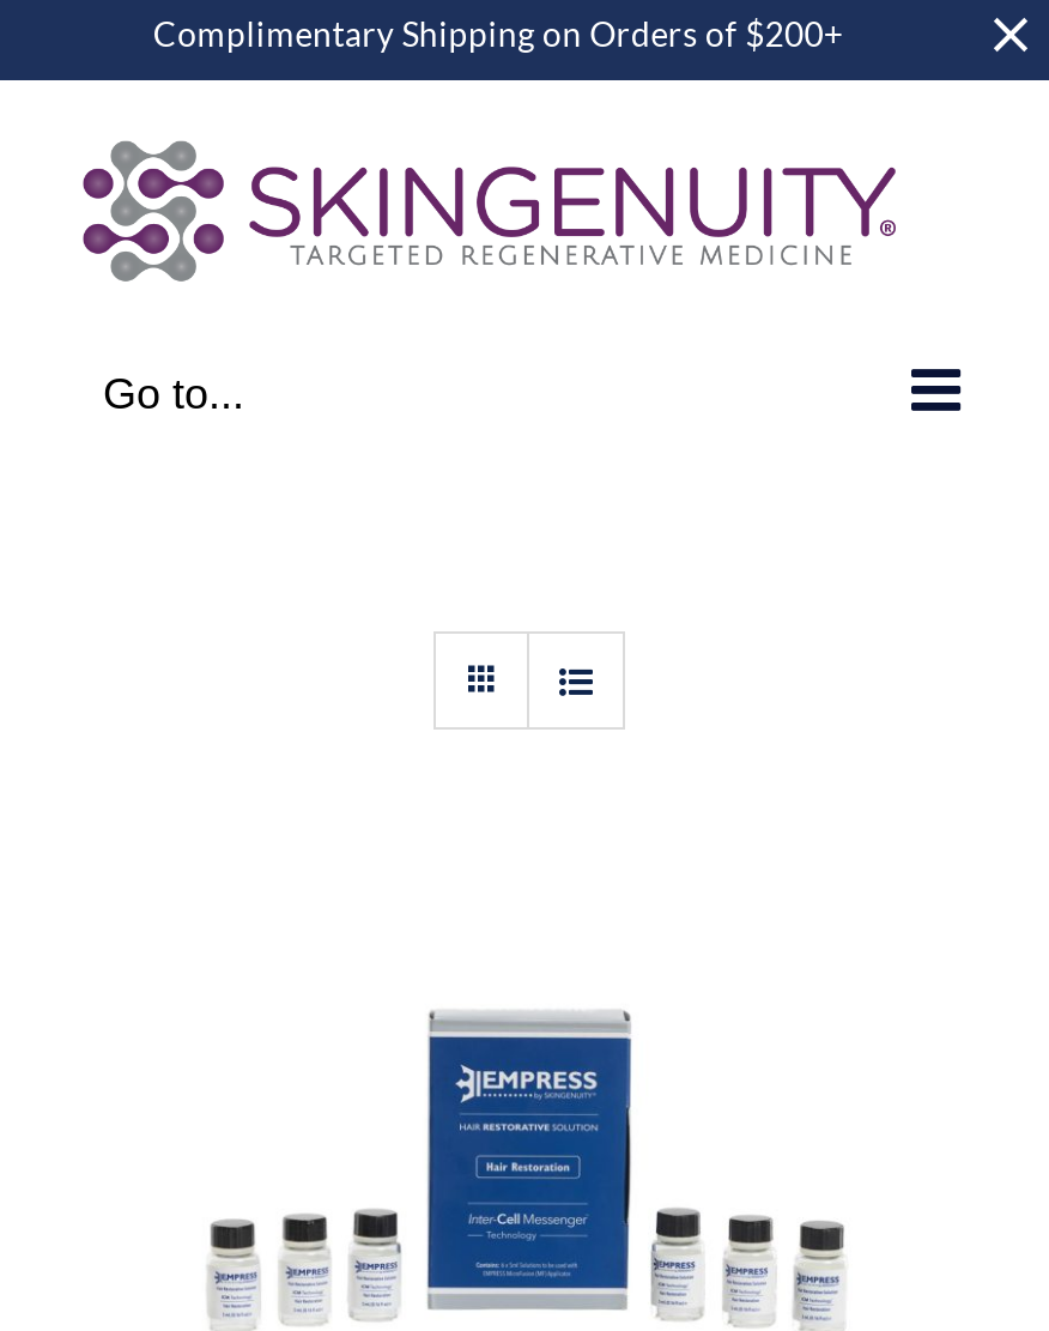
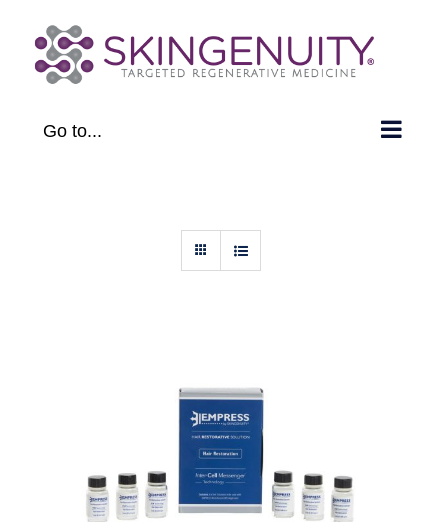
- Complimentary Shipping on Orders of $200+
